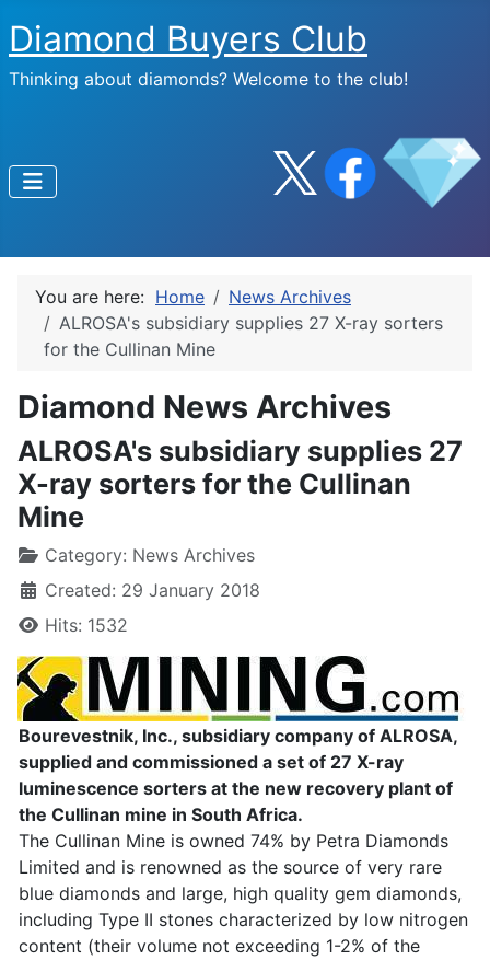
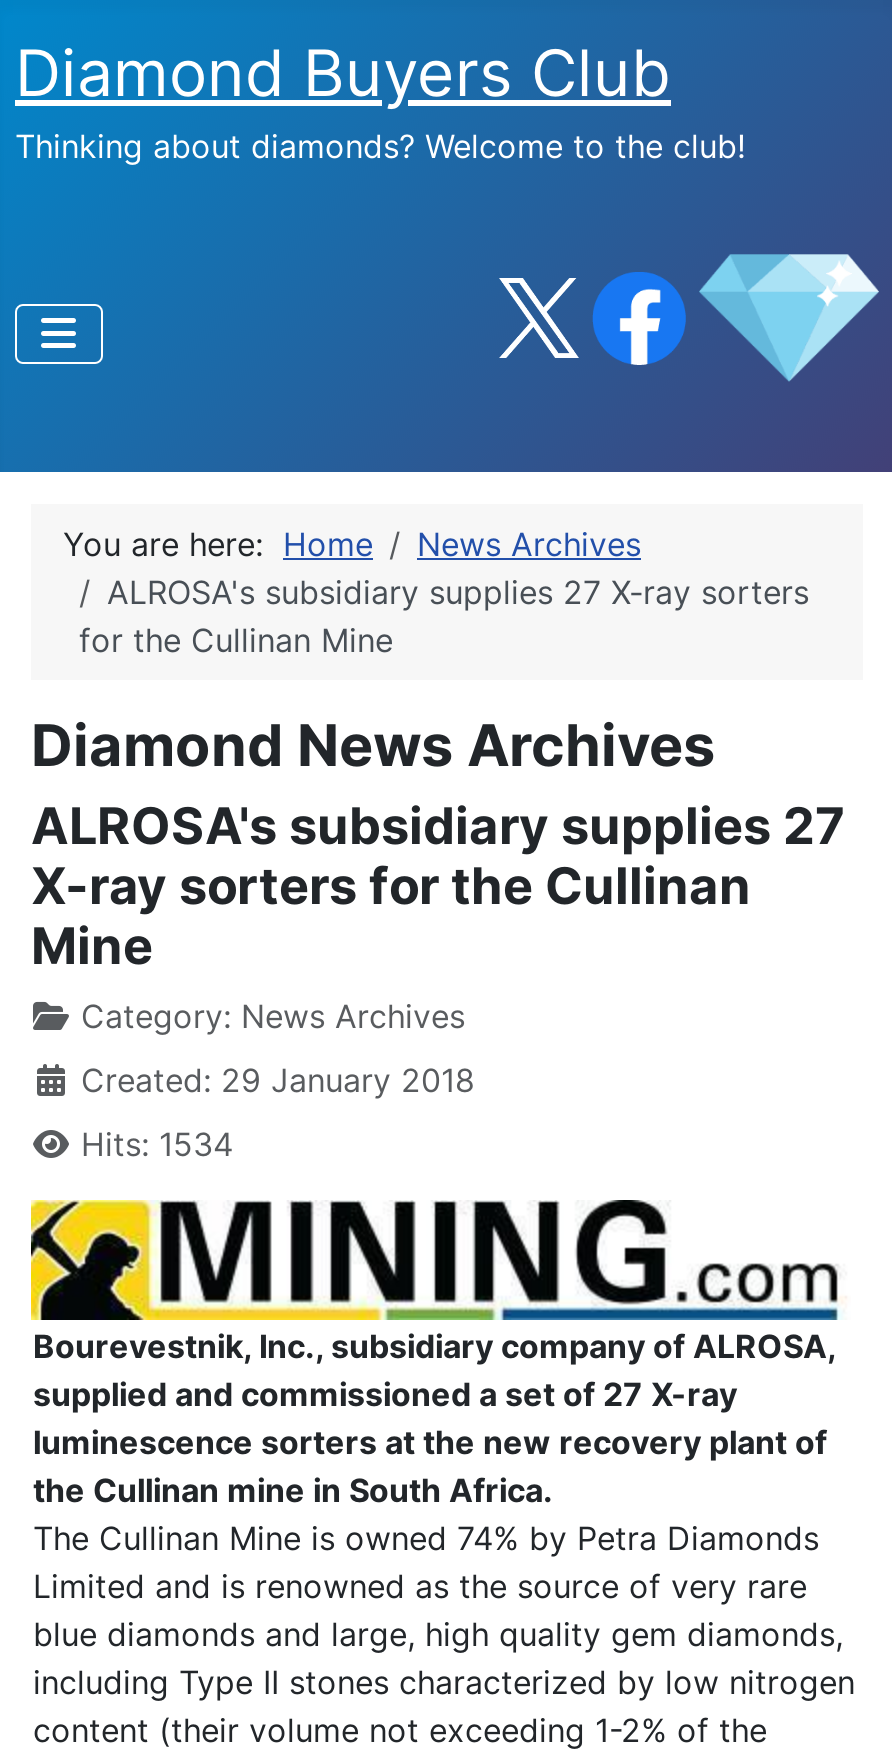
- Hits: 1532
+ Hits: 1534
